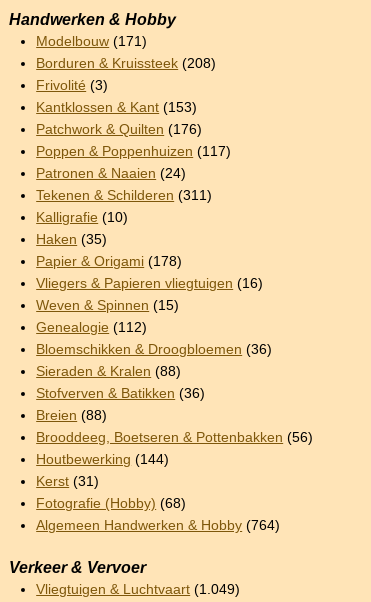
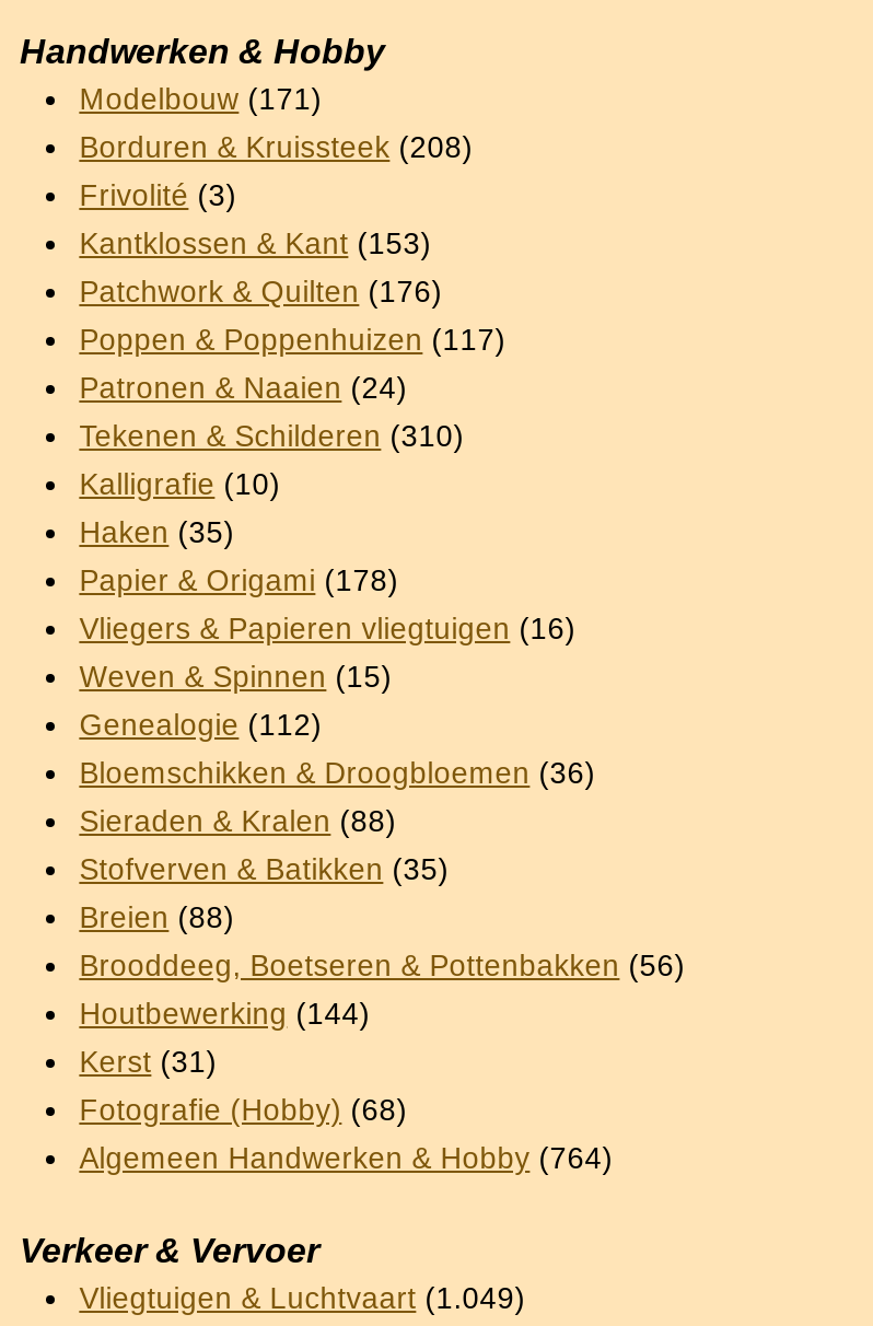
- Tekenen & Schilderen (311)
+ Tekenen & Schilderen (310)

- Stofverven & Batikken (36)
+ Stofverven & Batikken (35)
